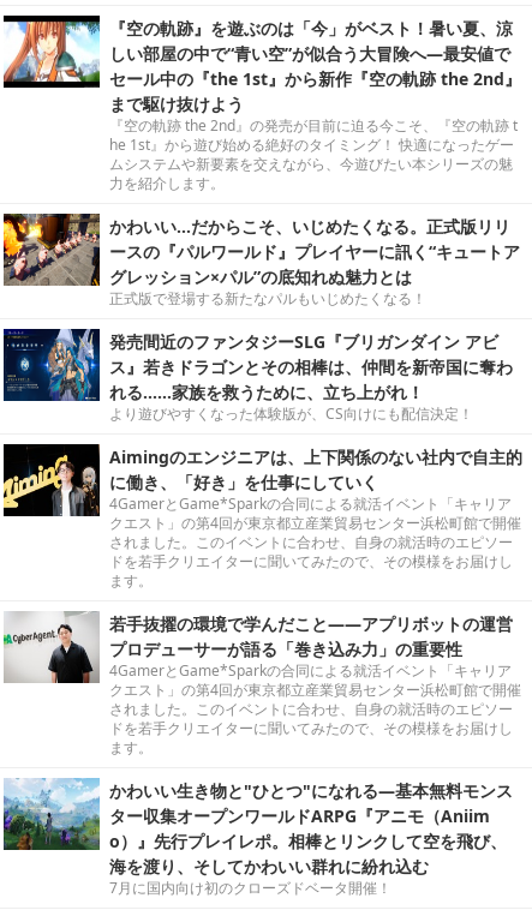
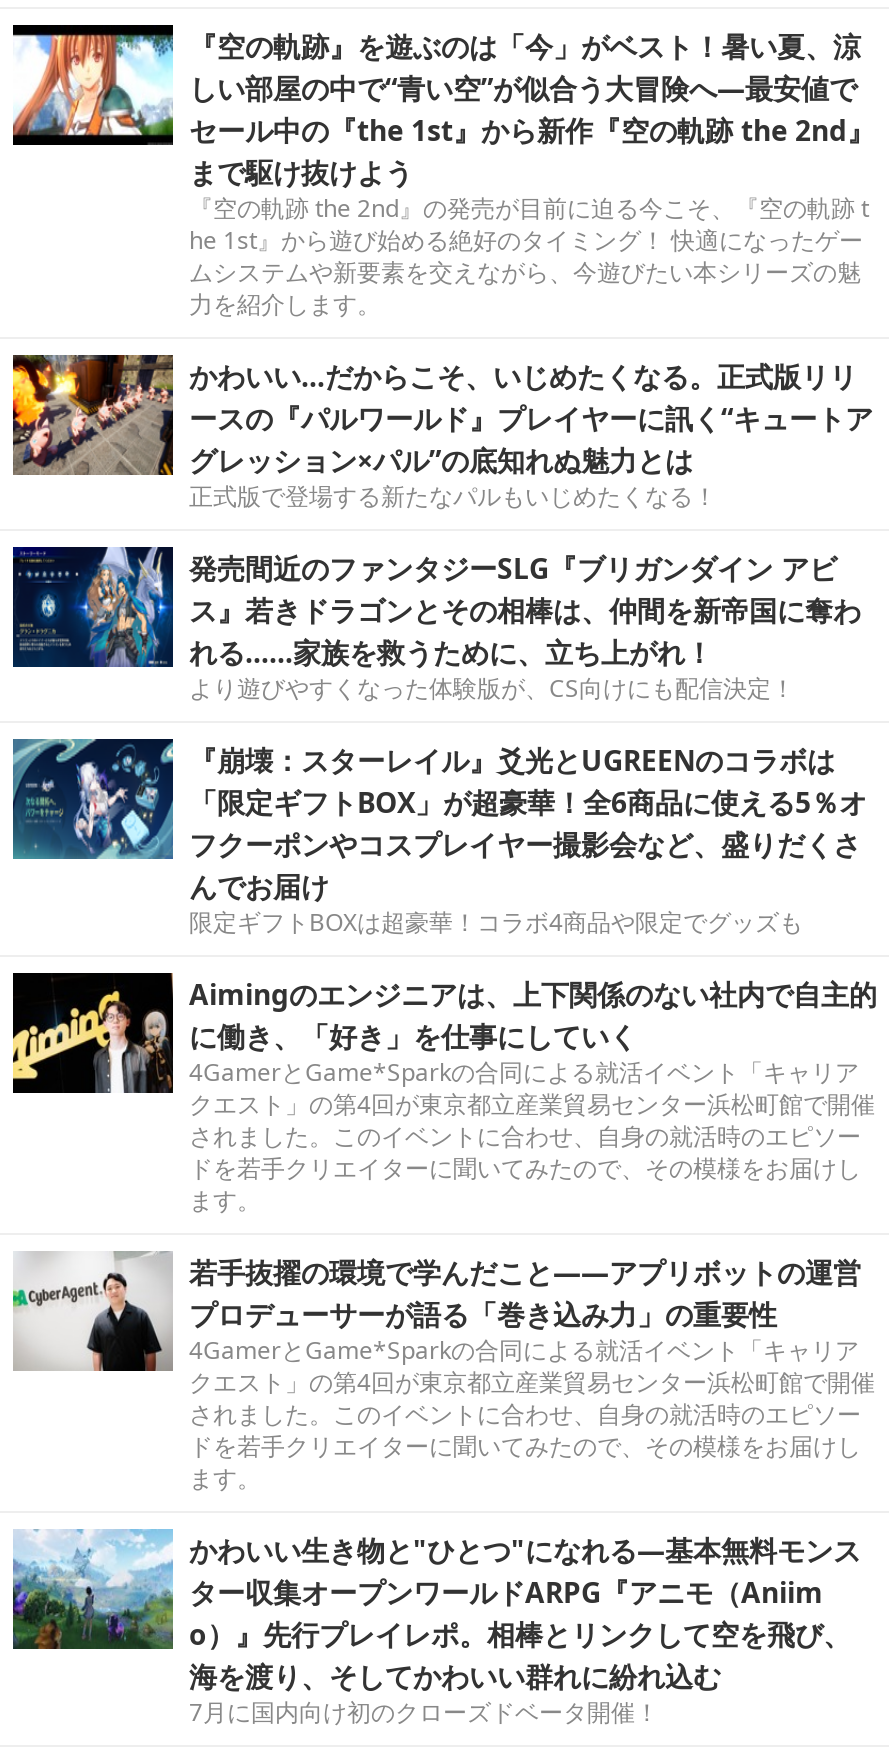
+ [image]
+ 『崩壊：スターレイル』爻光とUGREENのコラボは
+ 「限定ギフトBOX」が超豪華！全6商品に使える5％オ
+ フクーポンやコスプレイヤー撮影会など、盛りだくさ
+ んでお届け
+ 限定ギフトBOXは超豪華！コラボ4商品や限定でグッズも
